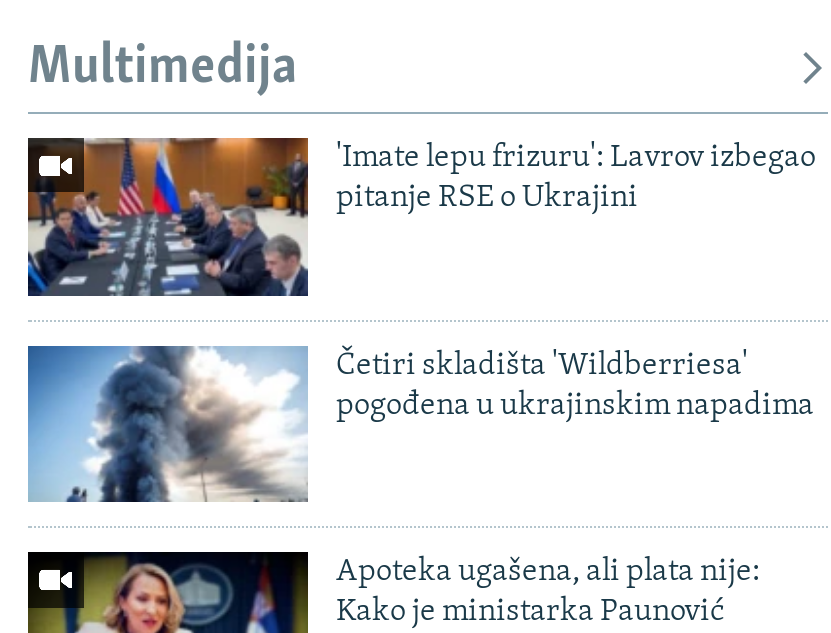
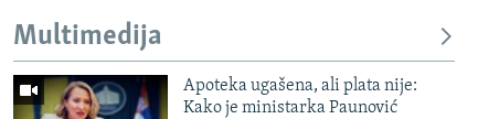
- [image]
- 'Imate lepu frizuru': Lavrov izbegao
- pitanje RSE o Ukrajini

- [image]
- Četiri skladišta 'Wildberriesa'
- pogođena u ukrajinskim napadima
